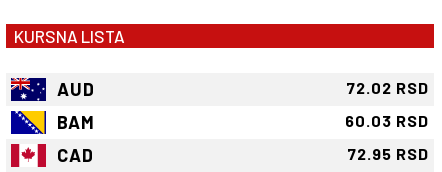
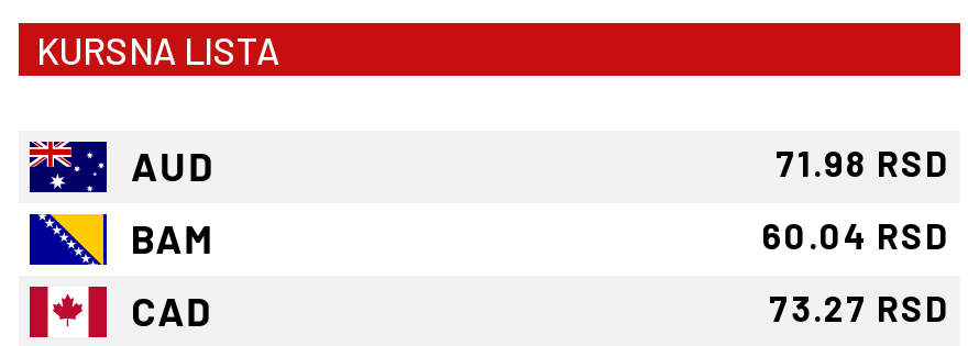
- 72.02 RSD
+ 71.98 RSD

- 60.03 RSD
+ 60.04 RSD

- 72.95 RSD
+ 73.27 RSD
